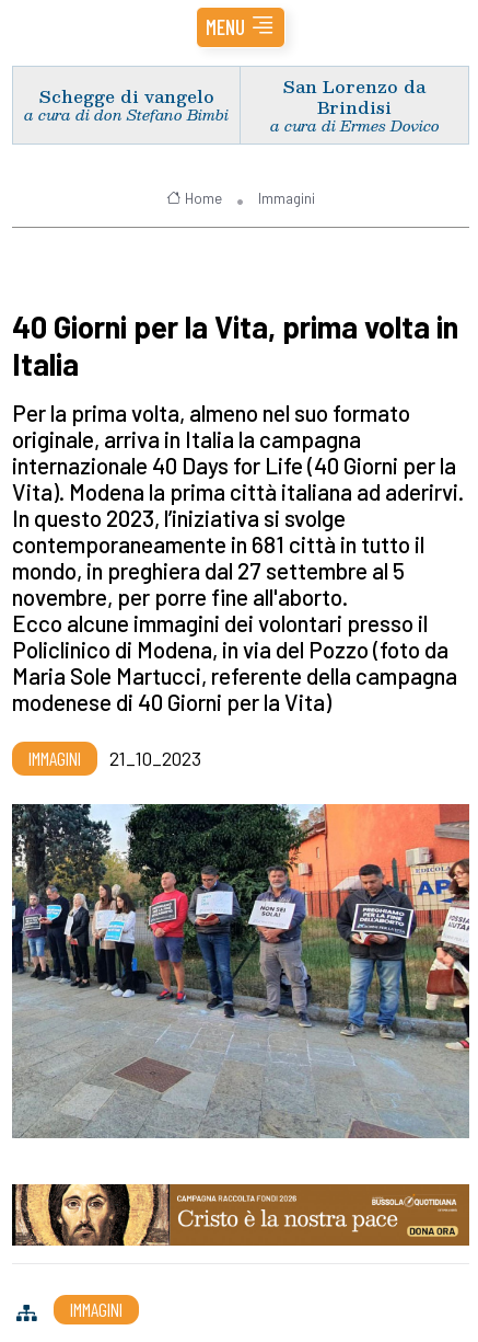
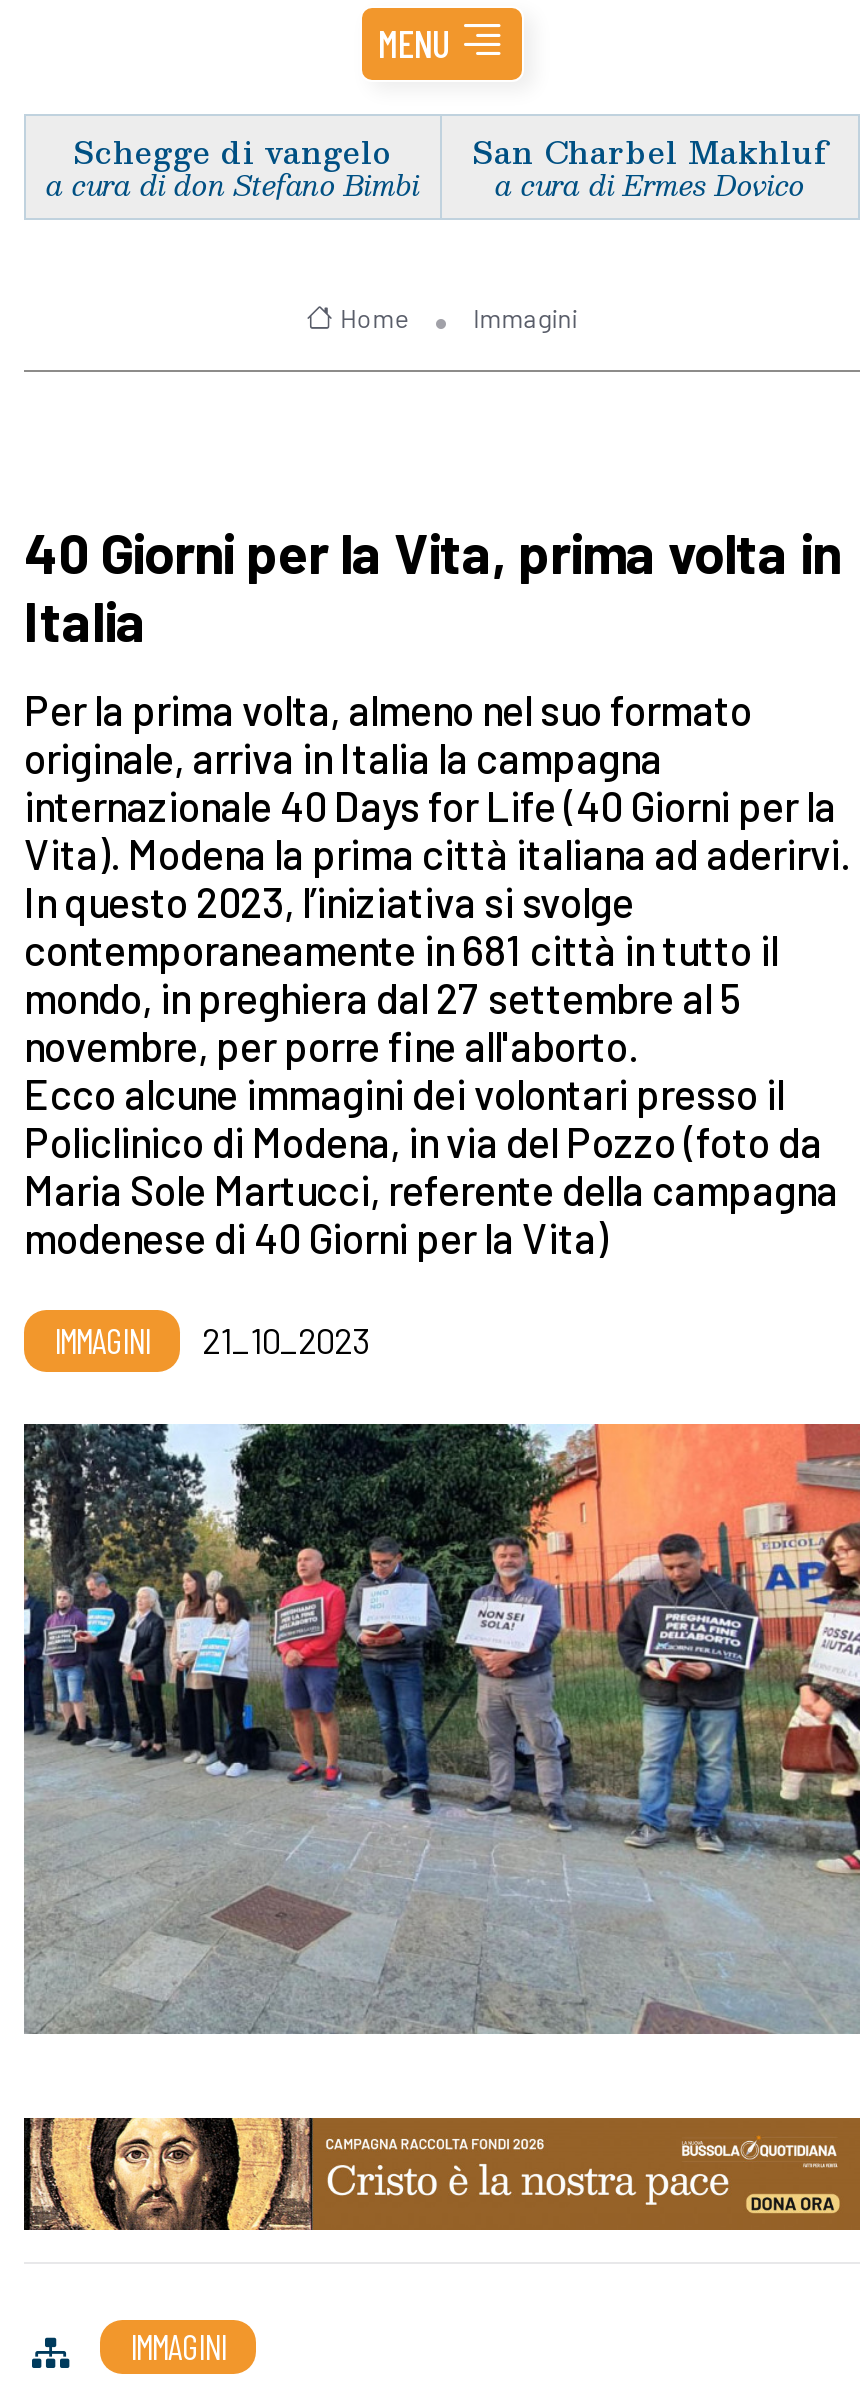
- San Lorenzo da
- Brindisi
+ San Charbel Makhluf
